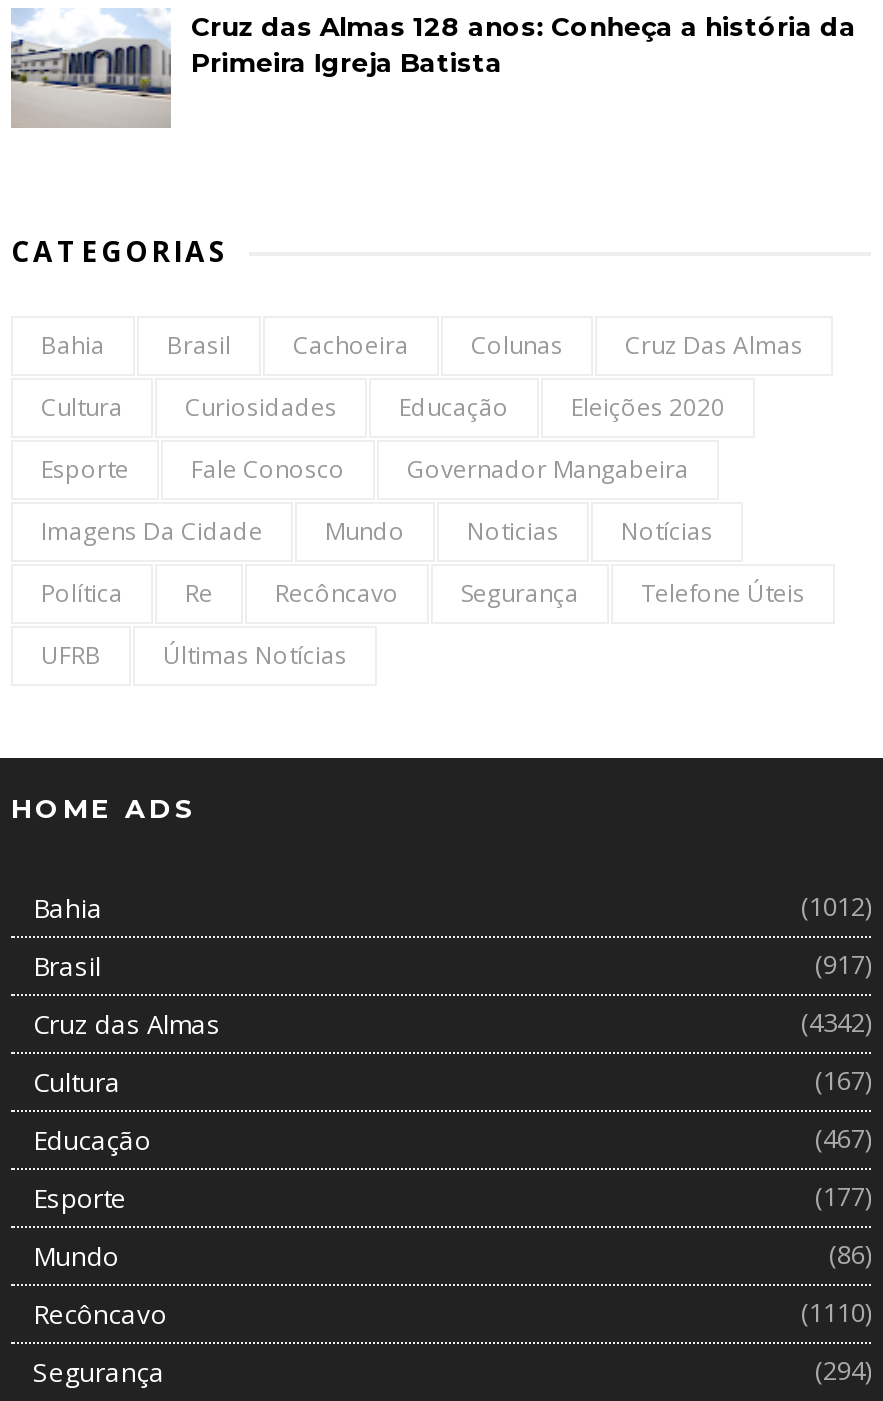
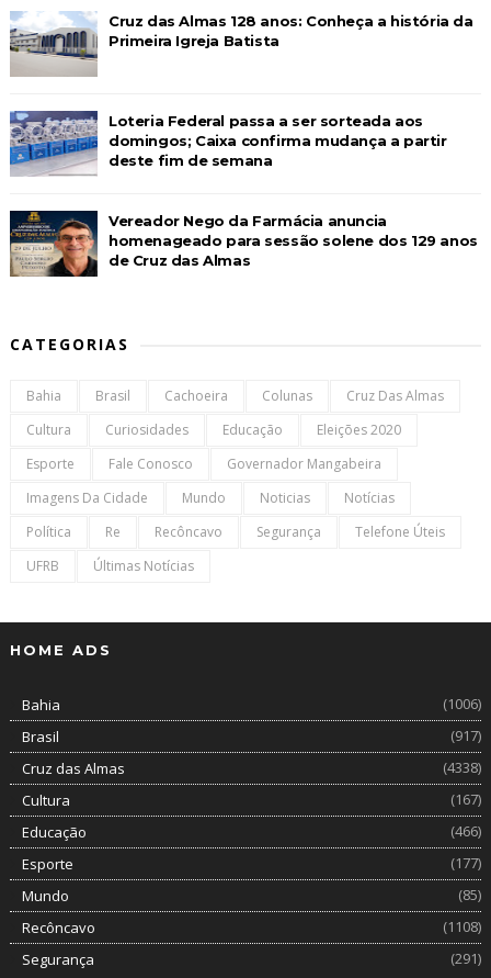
+ [image]
+ Loteria Federal passa a ser sorteada aos
+ domingos; Caixa confirma mudança a partir
+ deste fim de semana
+ Vereador Nego da Farmácia anuncia
+ homenageado para sessão solene dos 129 anos
+ de Cruz das Almas

+ [image]

- (1012)
+ (1006)

- (4342)
+ (4338)

- (467)
+ (466)

- (86)
+ (85)

- (1110)
+ (1108)

- (294)
+ (291)
